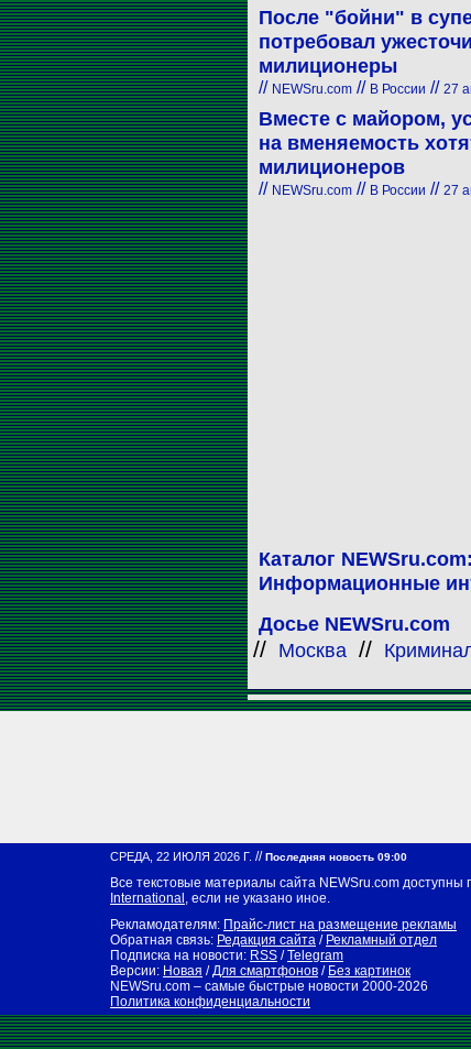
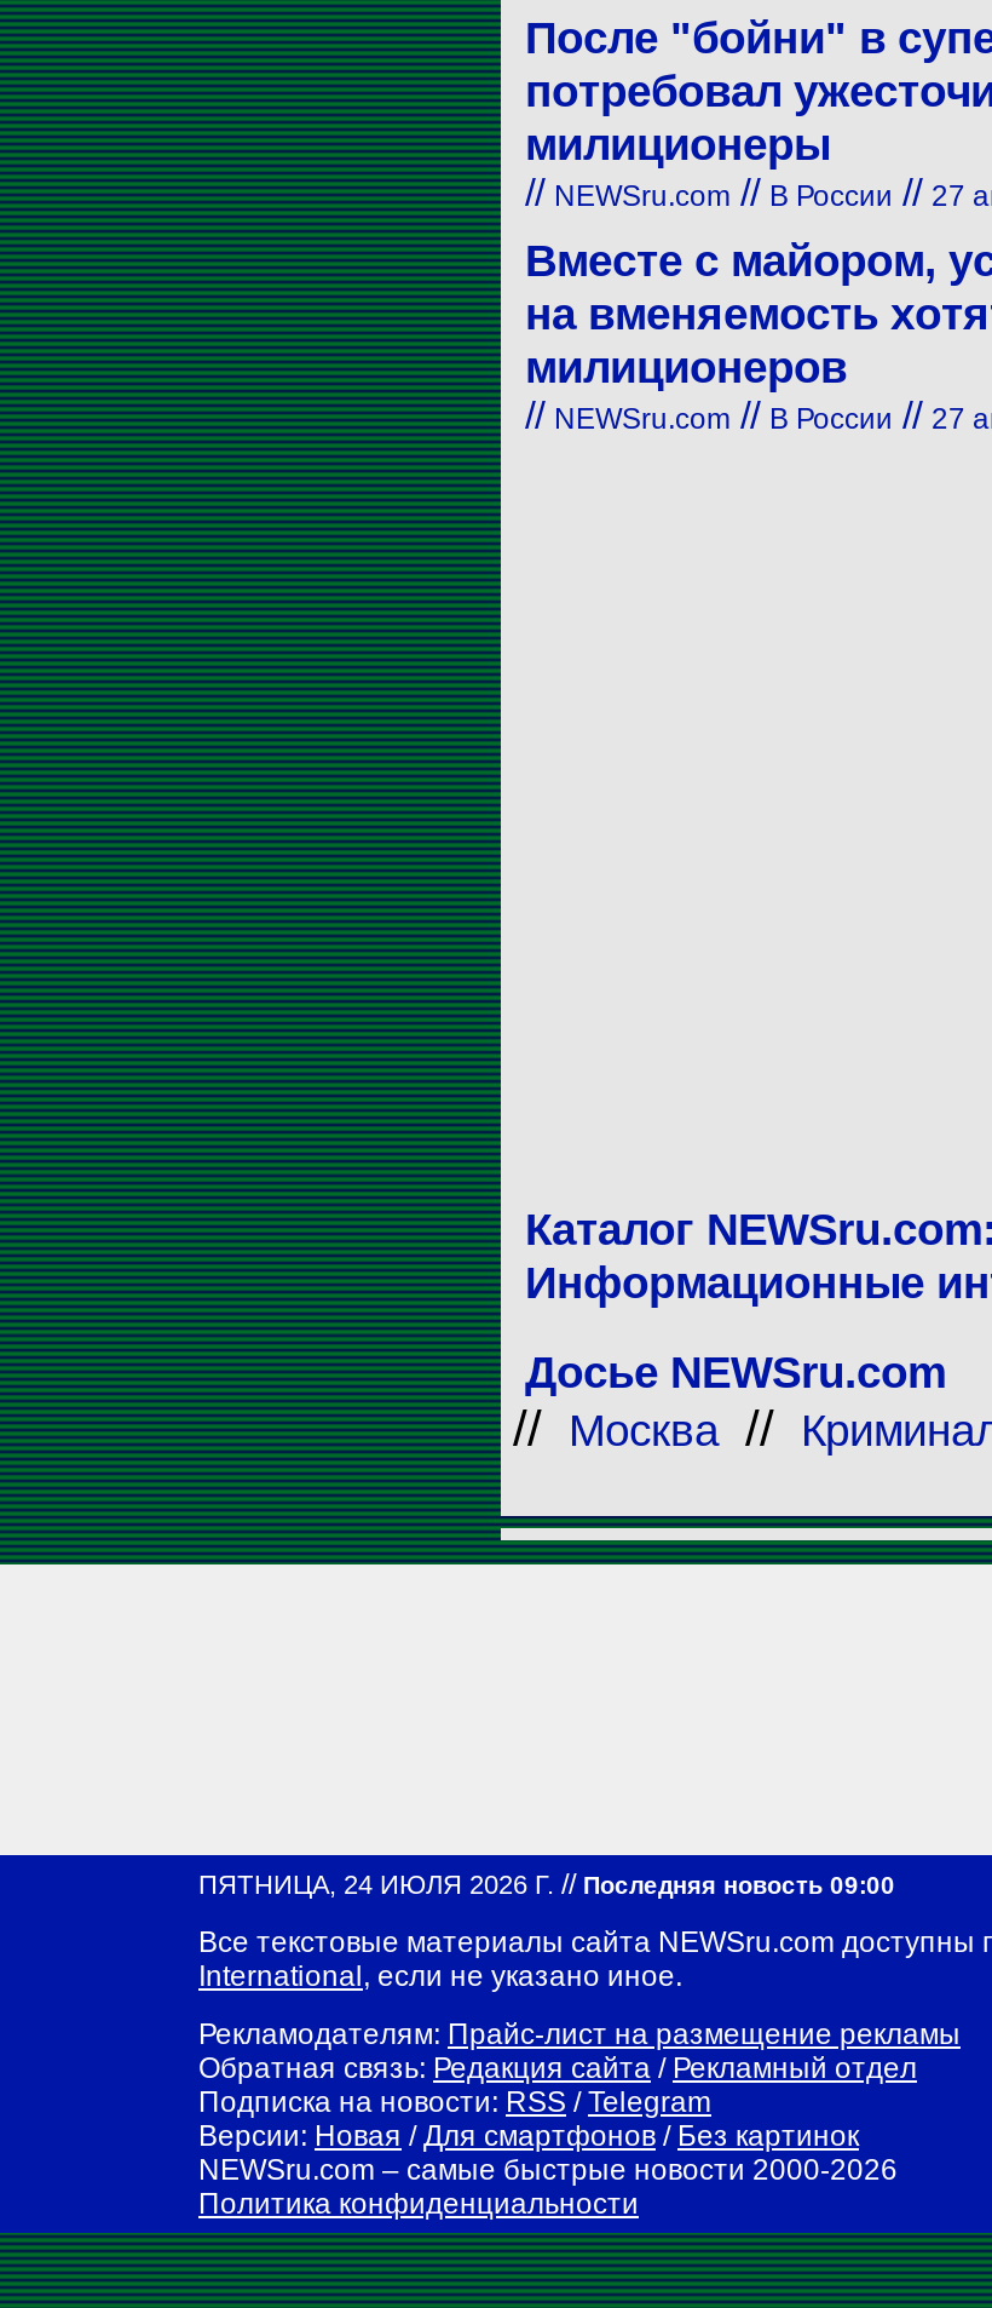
- СРЕДА, 22 ИЮЛЯ 2026 Г. // Последняя новость 09:00
+ ПЯТНИЦА, 24 ИЮЛЯ 2026 Г. // Последняя новость 09:00
